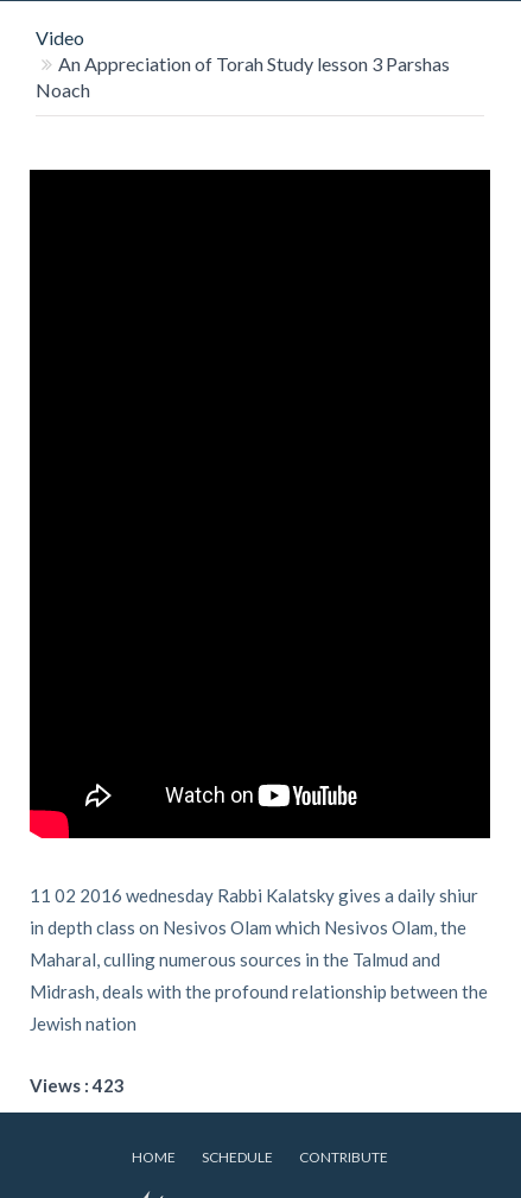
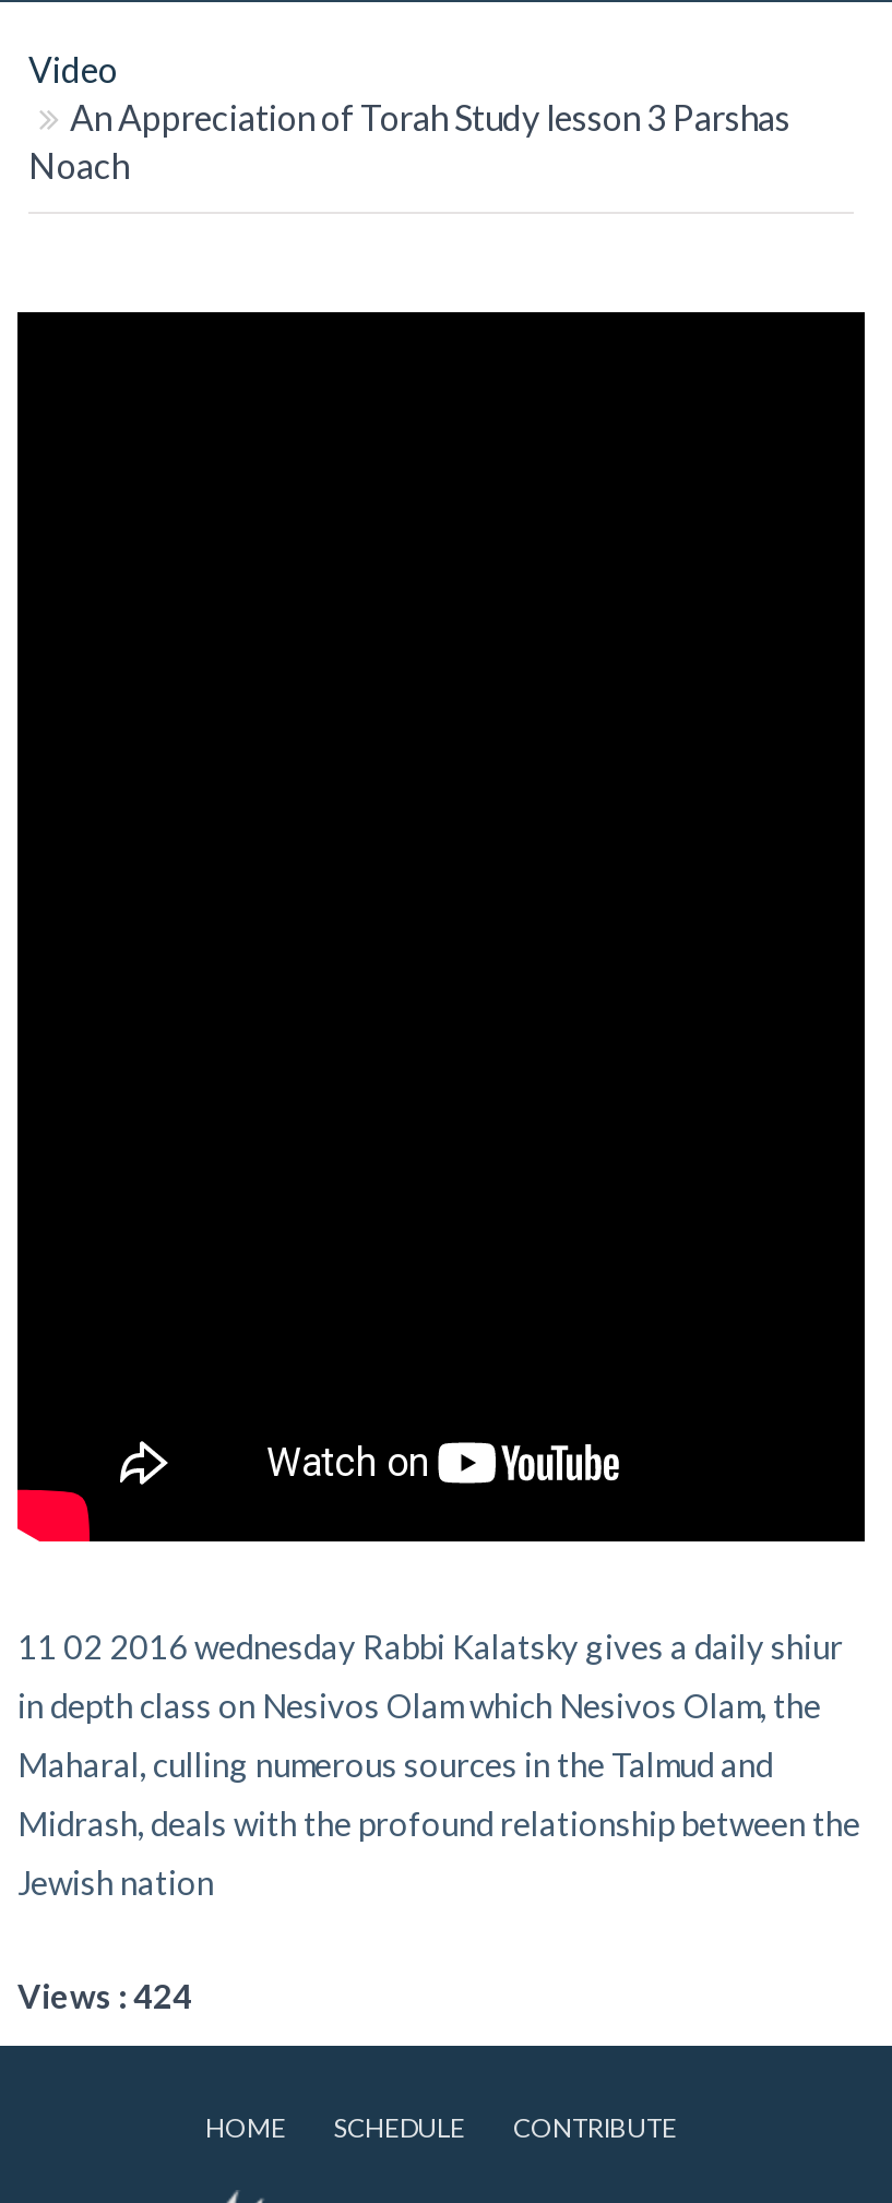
- Views : 423
+ Views : 424
